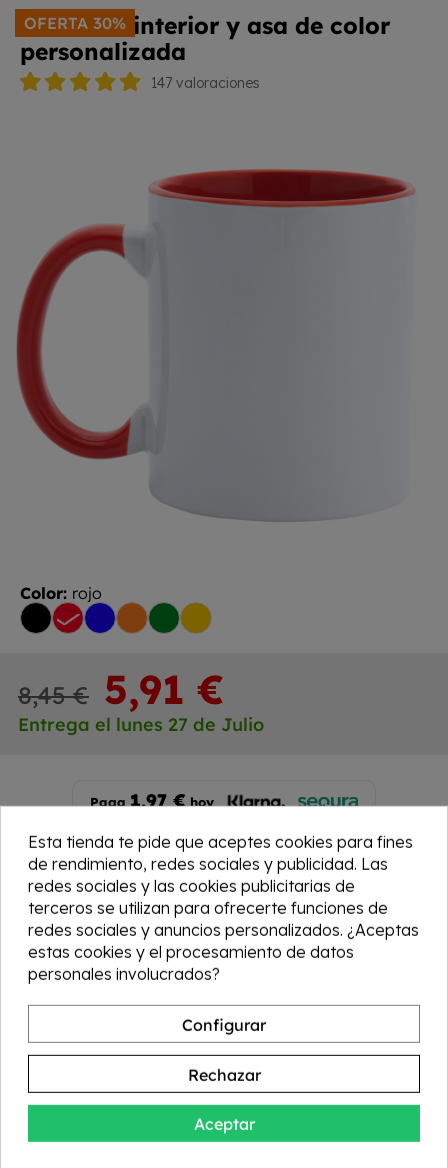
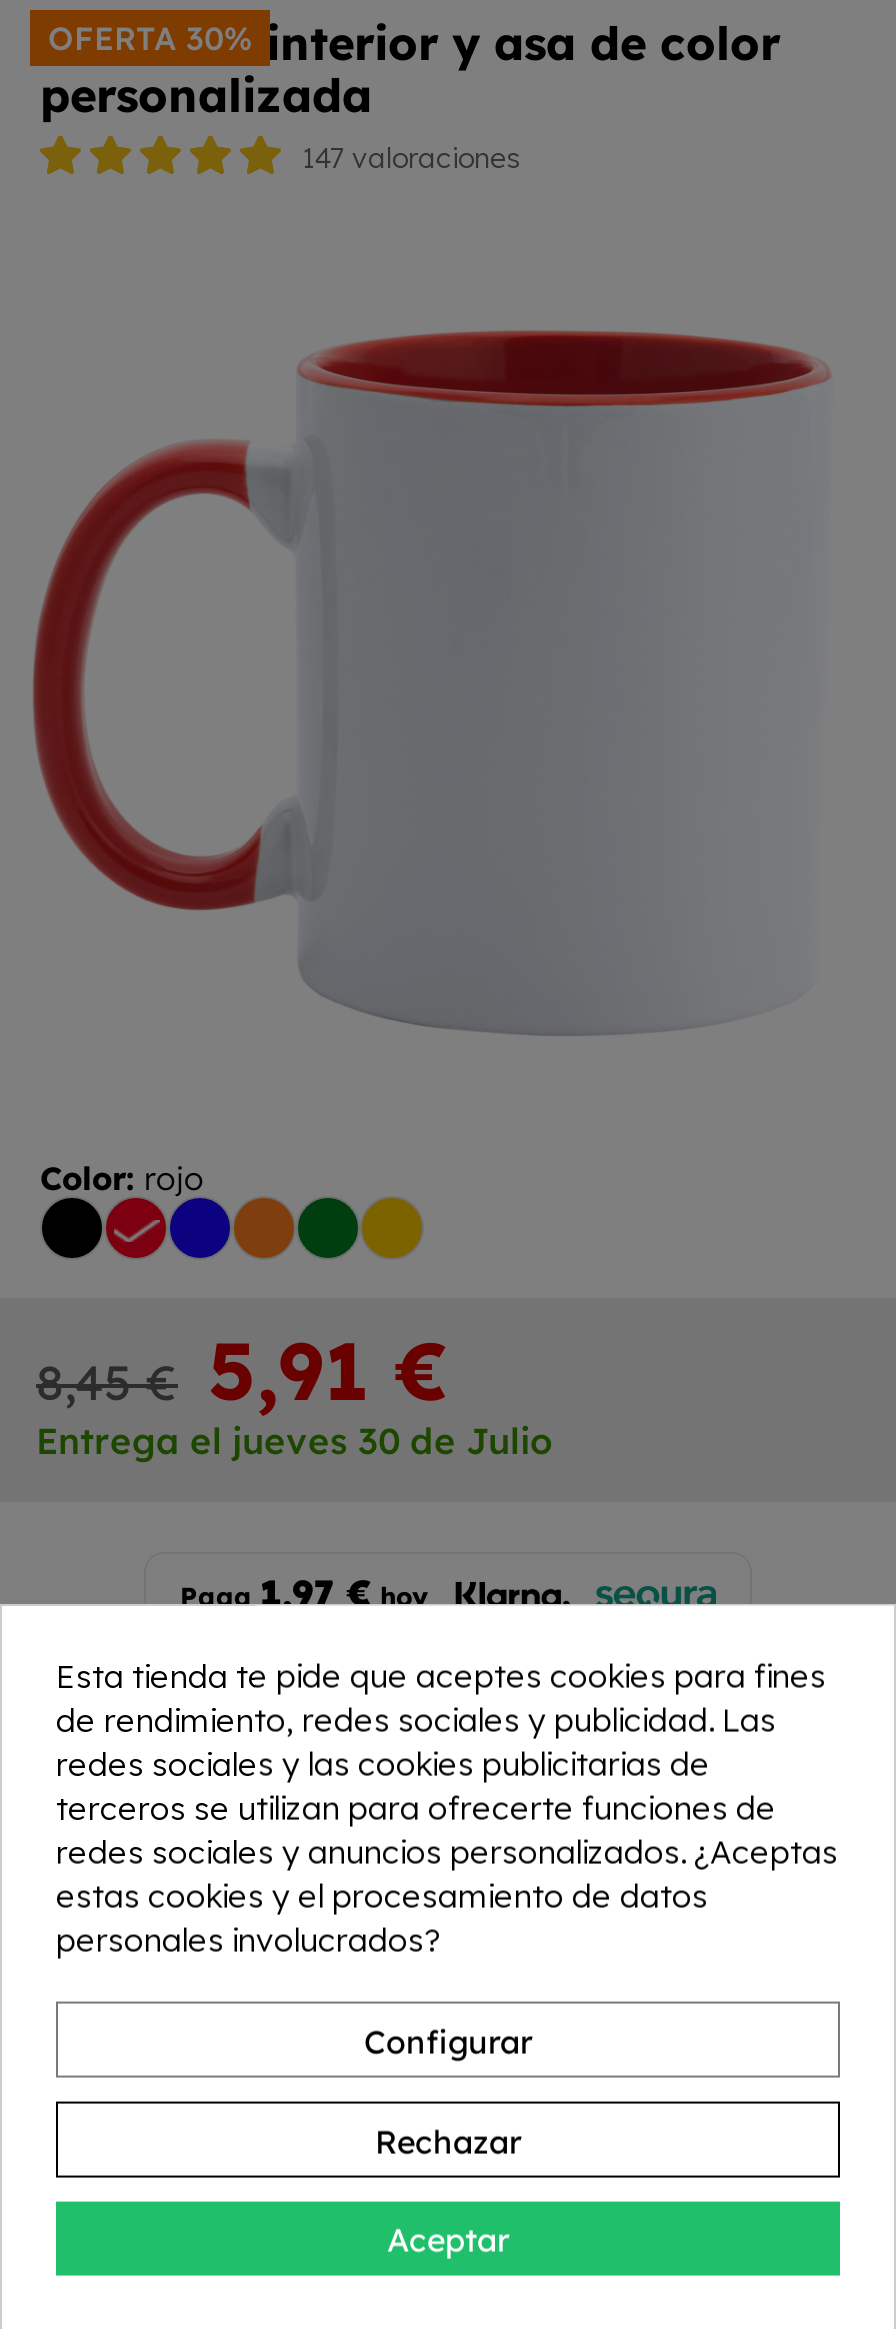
- Entrega el lunes 27 de Julio
+ Entrega el jueves 30 de Julio
